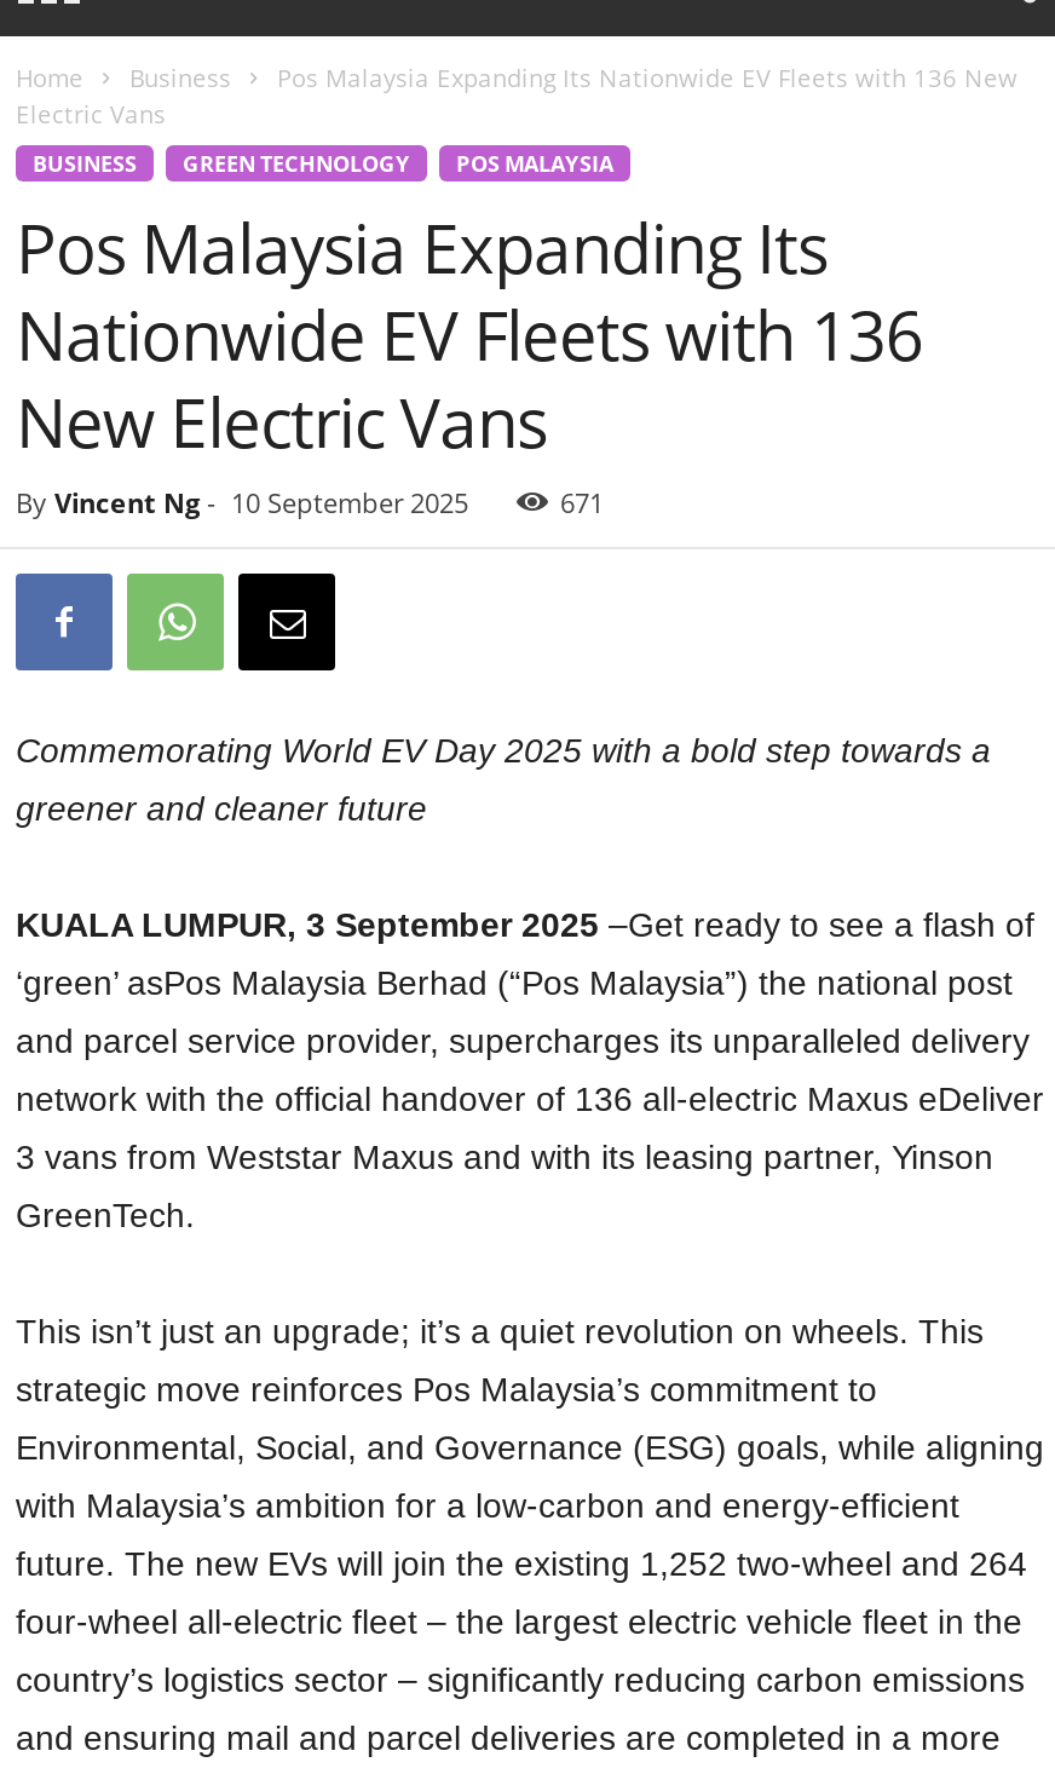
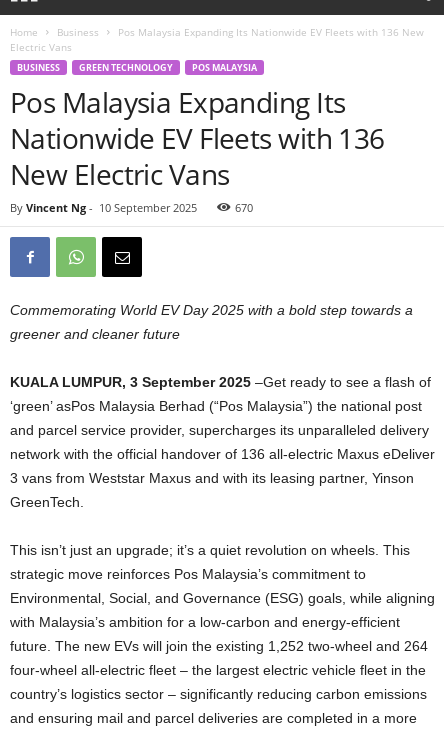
- 671
+ 670
